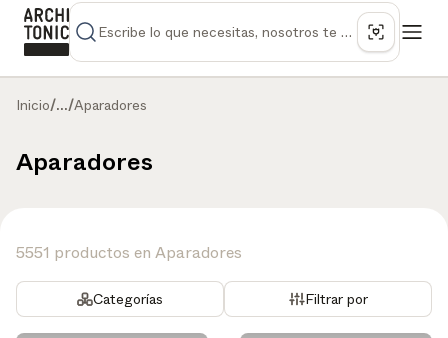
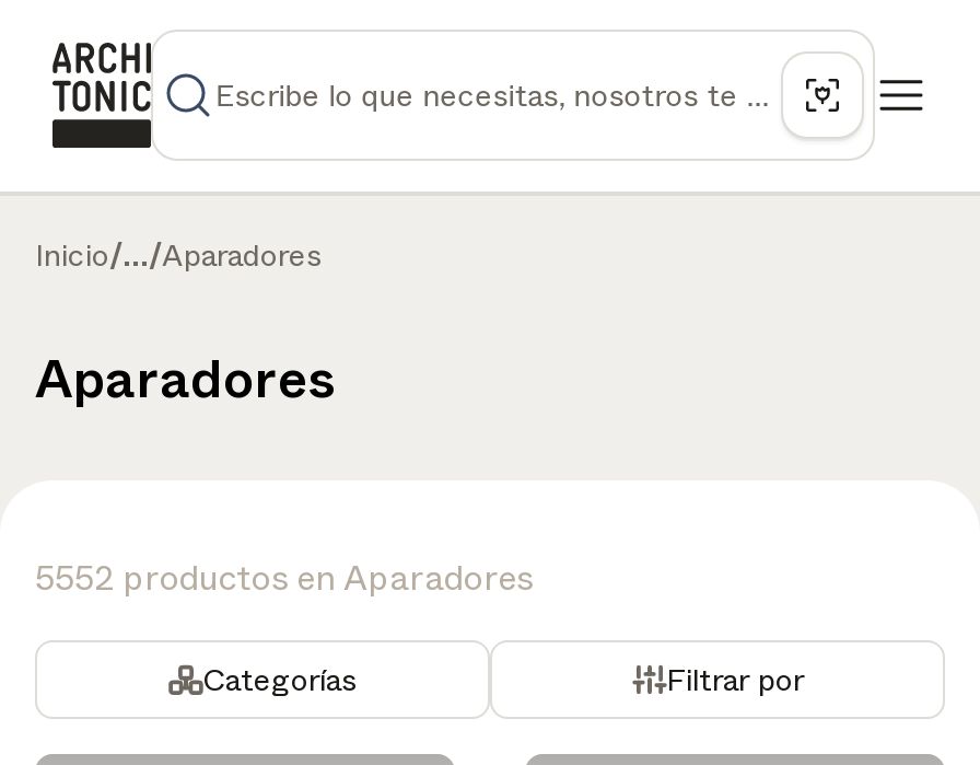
- 5551 productos en Aparadores
+ 5552 productos en Aparadores
